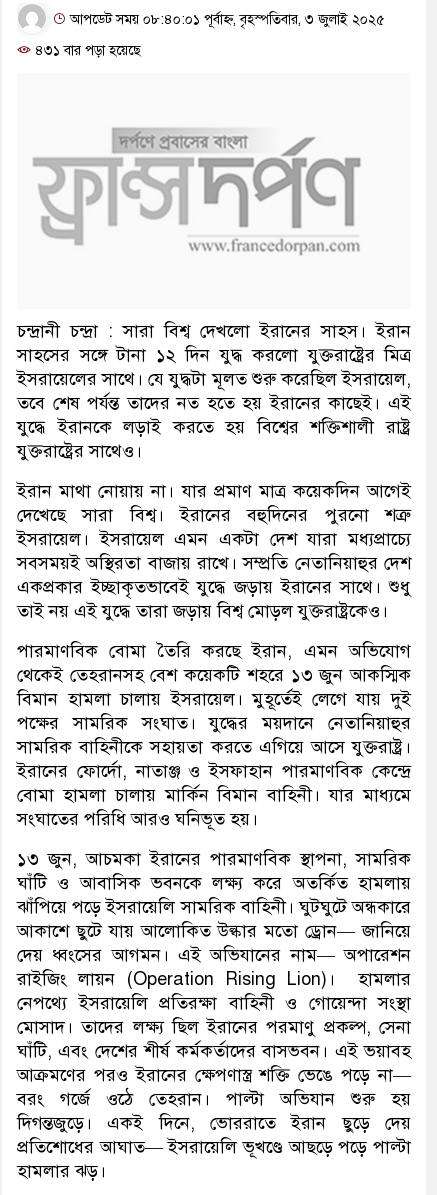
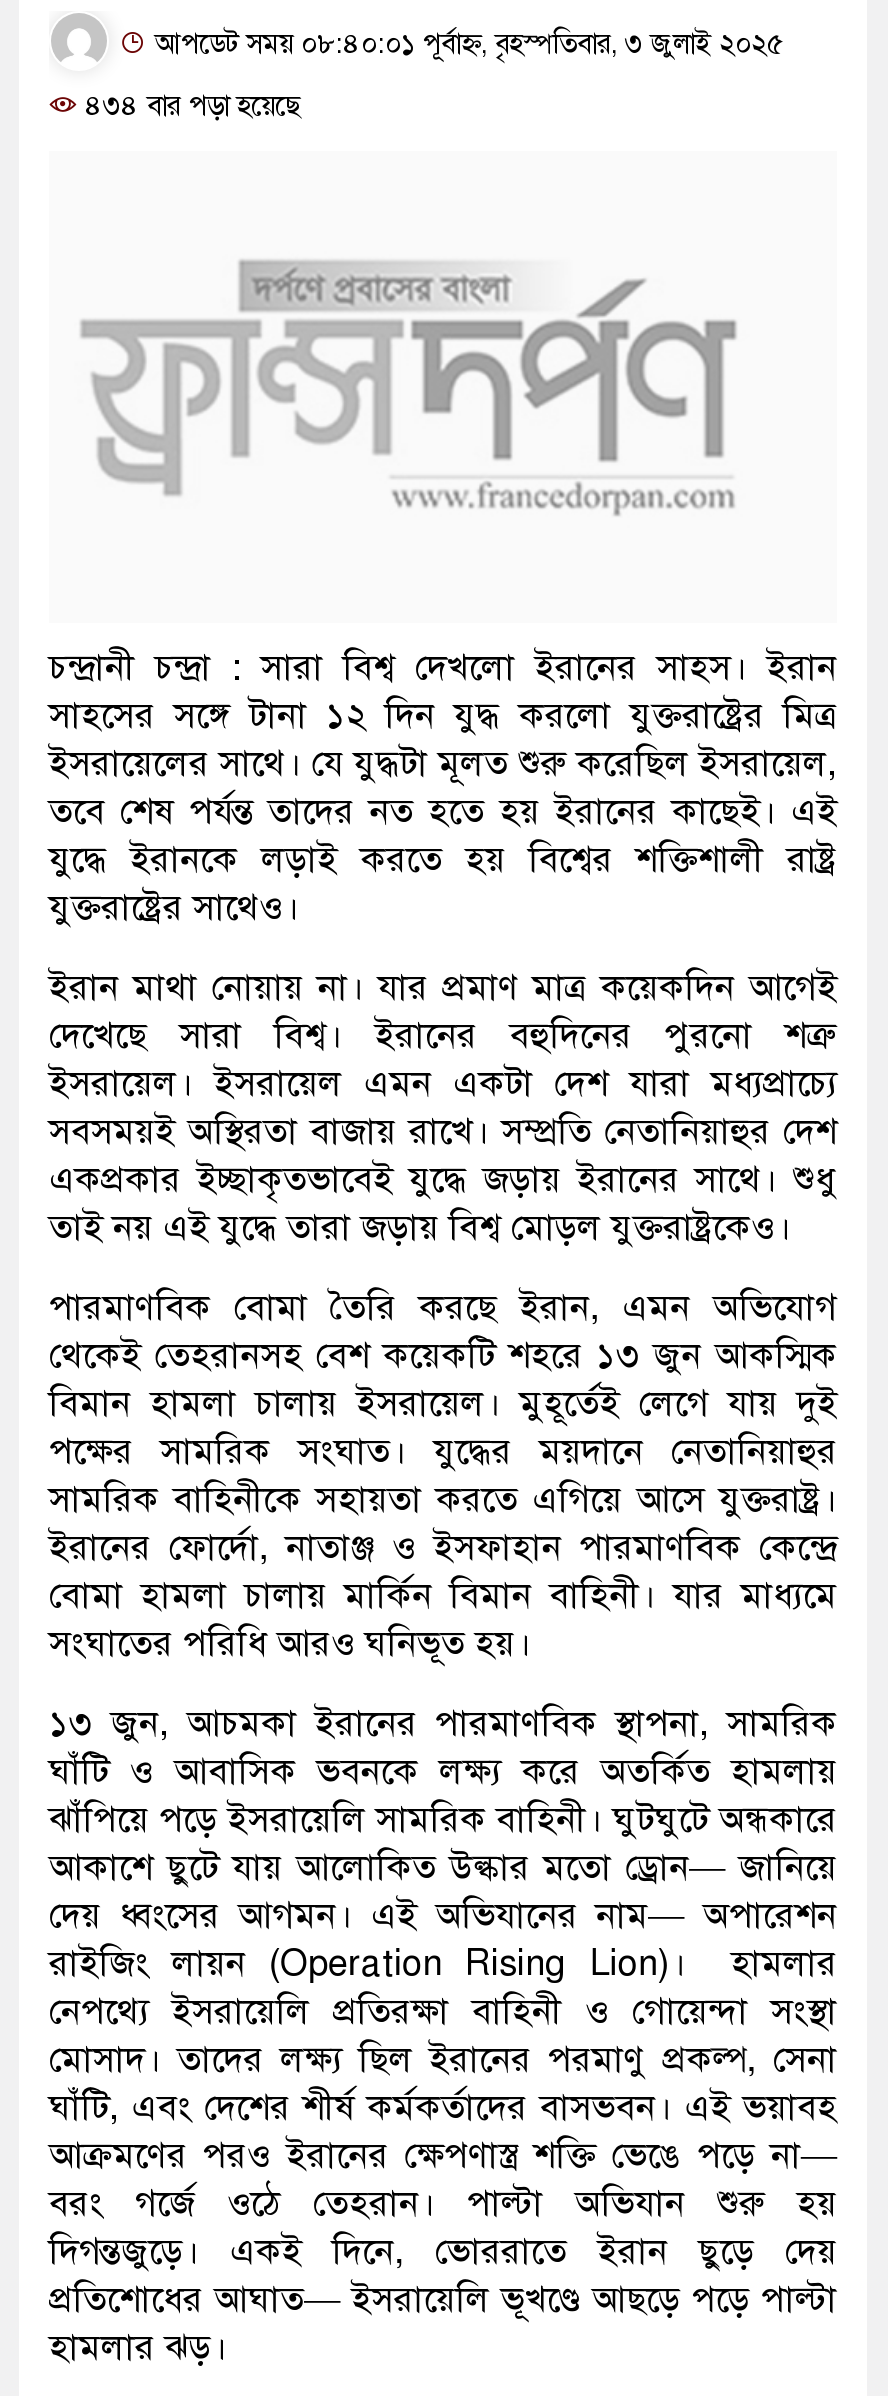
- ৪৩১ বার পড়া হয়েছে
+ ৪৩৪ বার পড়া হয়েছে
